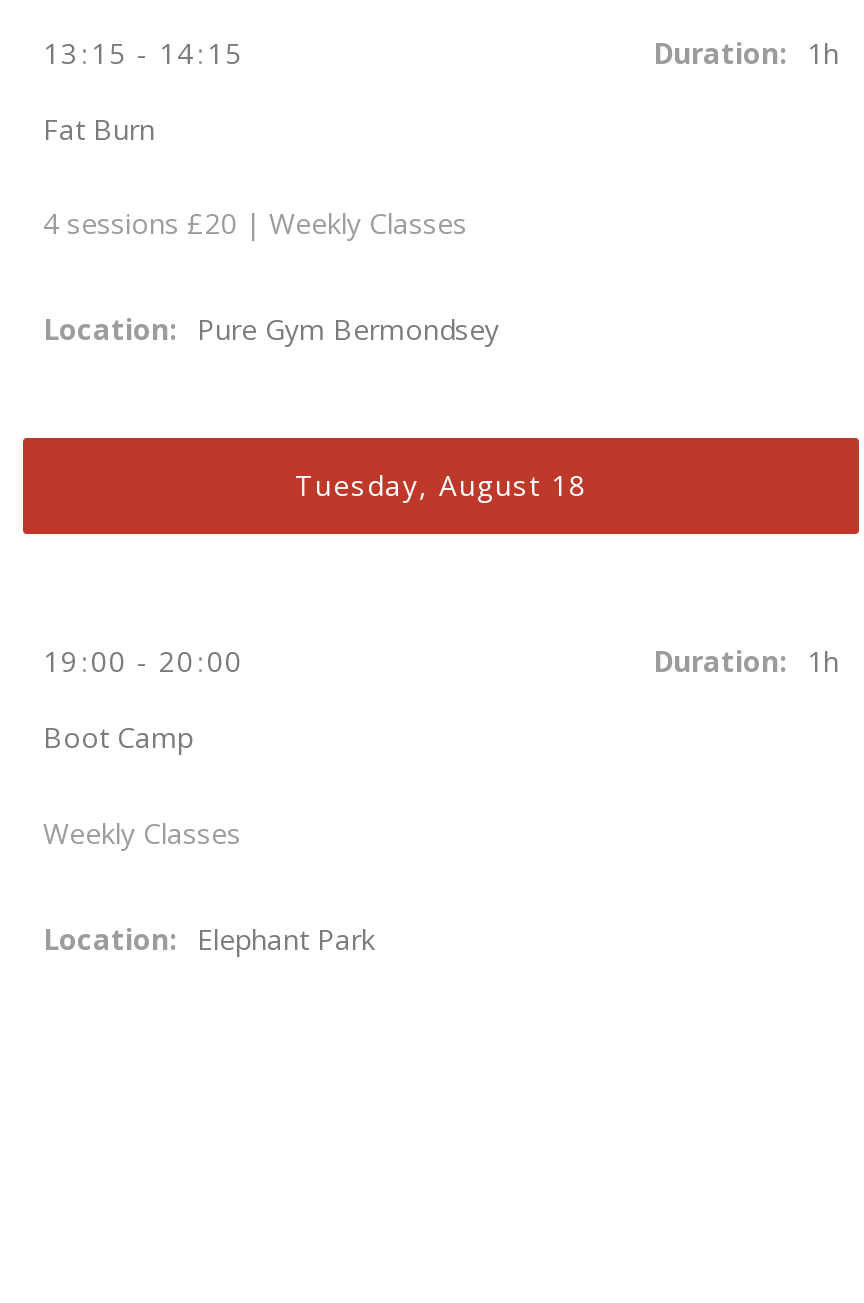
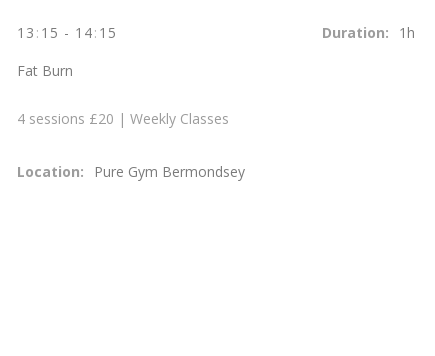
- Tuesday, August 18

- 19: 00 - 20: 00
- 1h
- Boot Camp
- Weekly Classes
- Elephant Park
